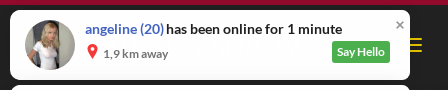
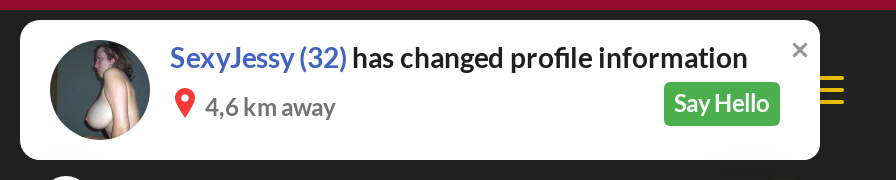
- [image]
- angeline (20) has been online for 1 minute
+ [image]
+ SexyJessy (32) has changed profile information

- 1,9 km away
+ 4,6 km away
